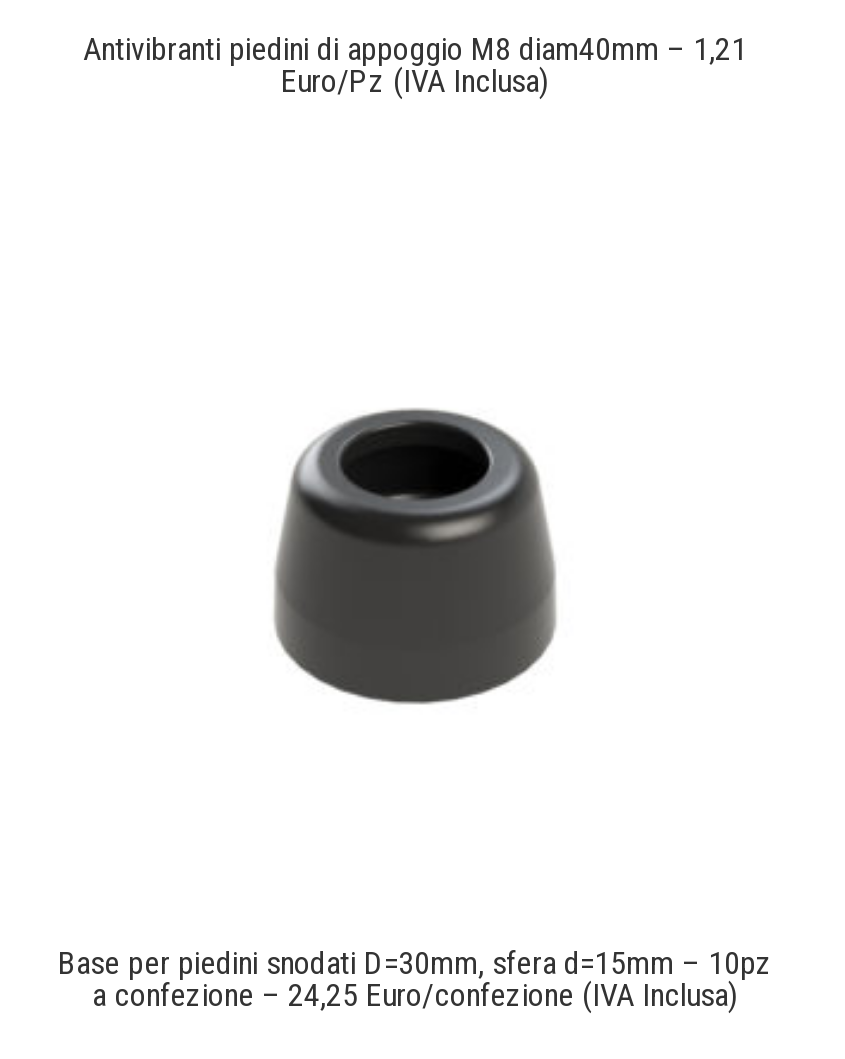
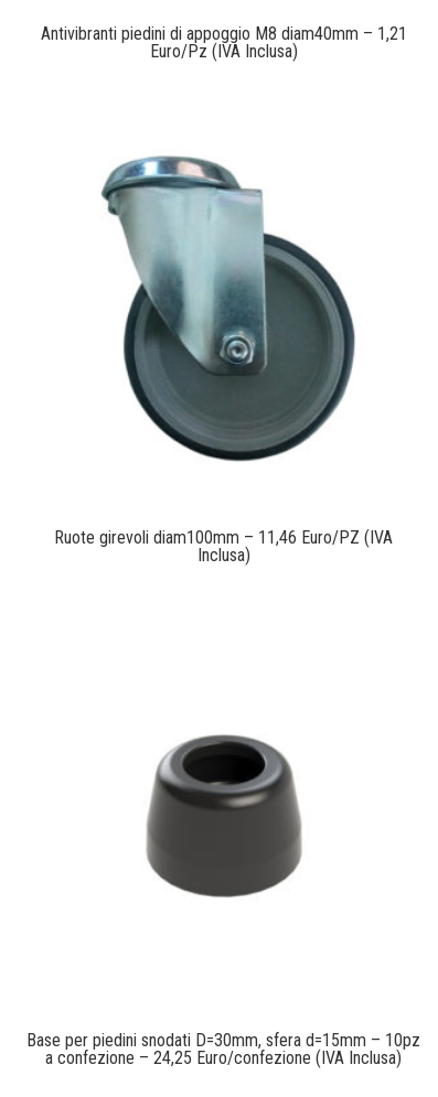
+ Ruote girevoli diam100mm – 11,46 Euro/PZ (IVA
+ Inclusa)

+ [image]
